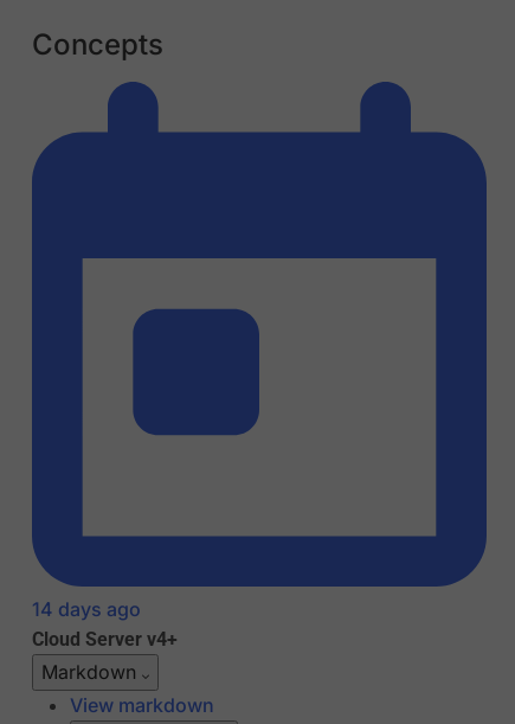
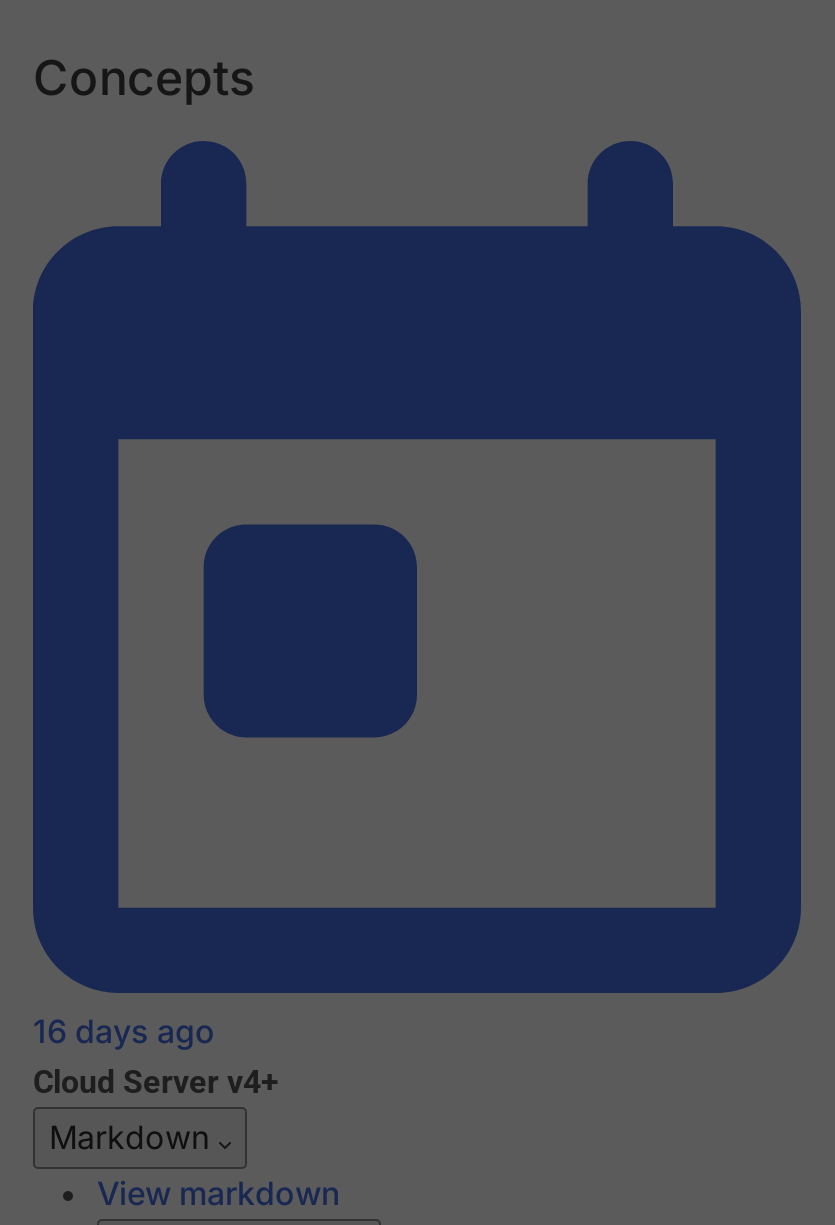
- 14 days ago
+ 16 days ago
